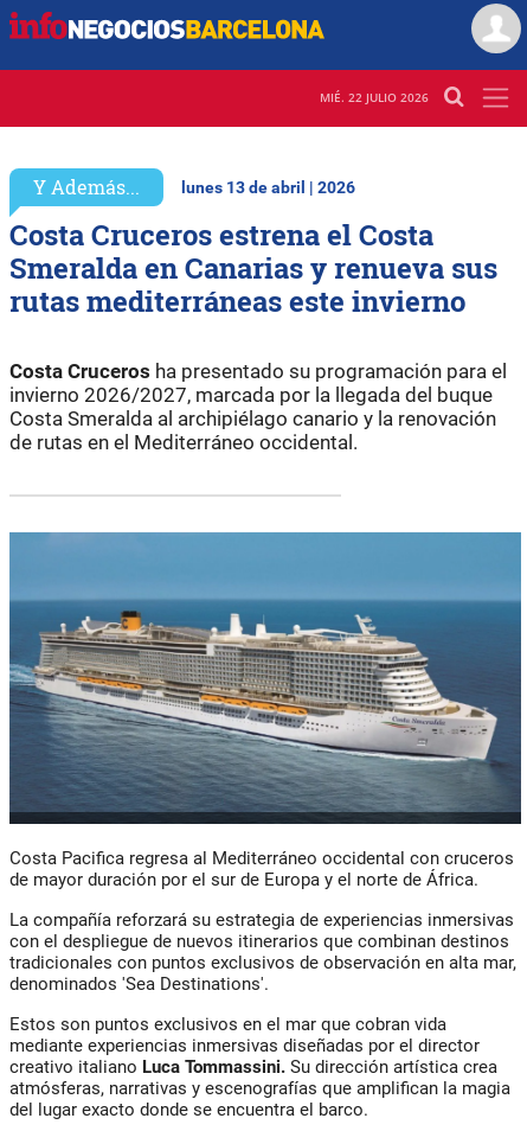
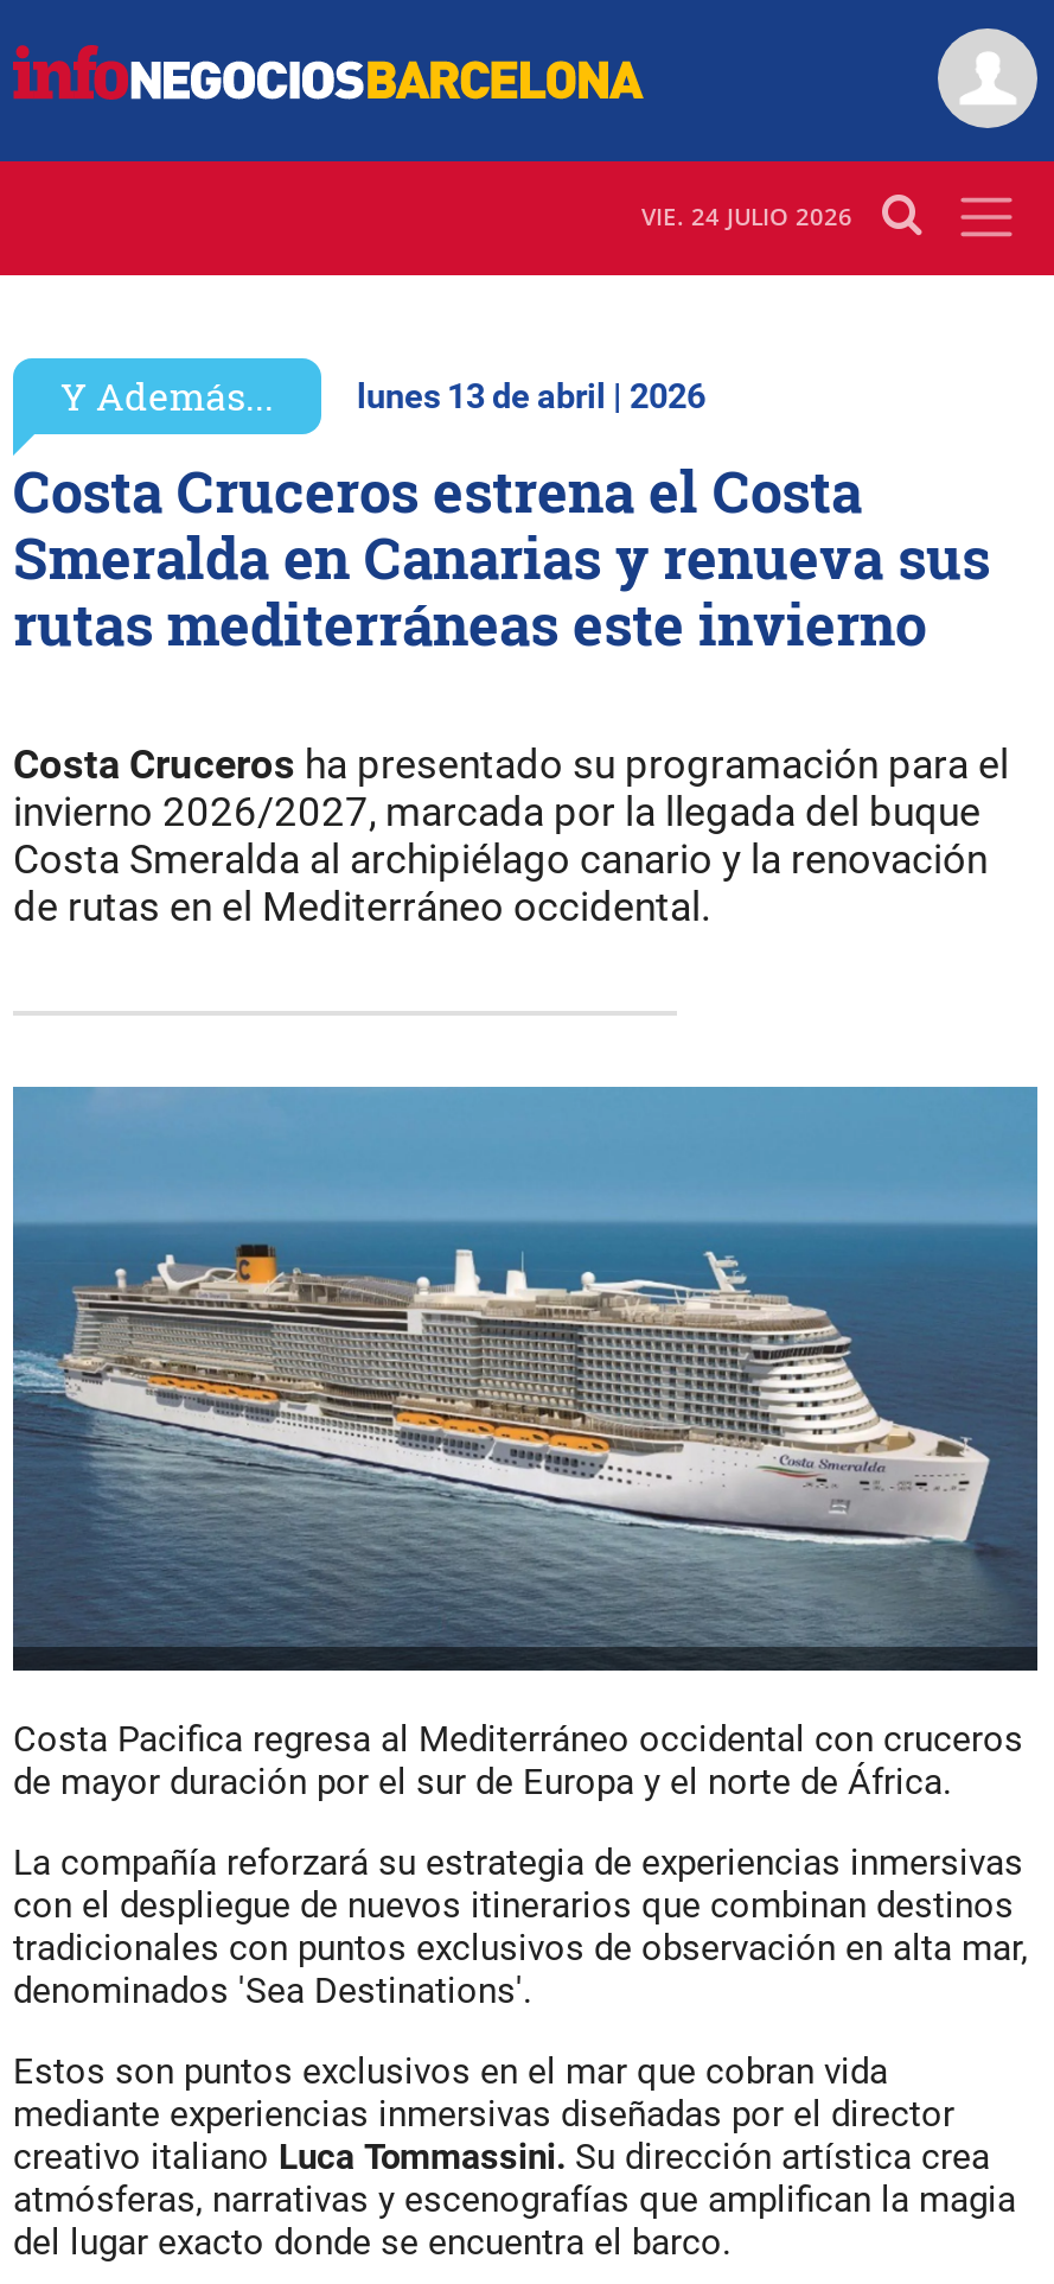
- MIÉ. 22 JULIO 2026
+ VIE. 24 JULIO 2026
